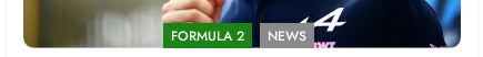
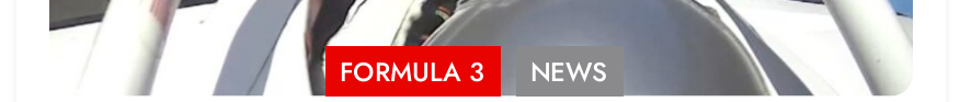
- FORMULA 2 NEWS
+ FORMULA 3 NEWS
